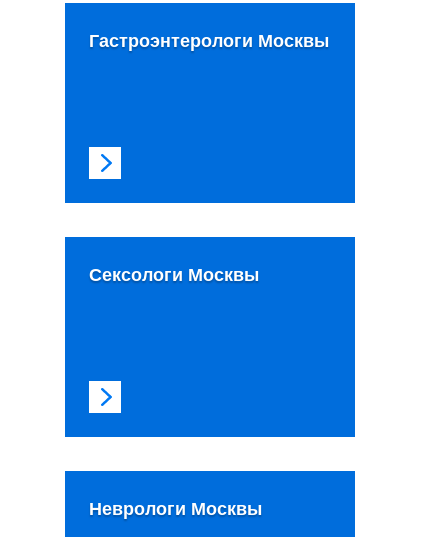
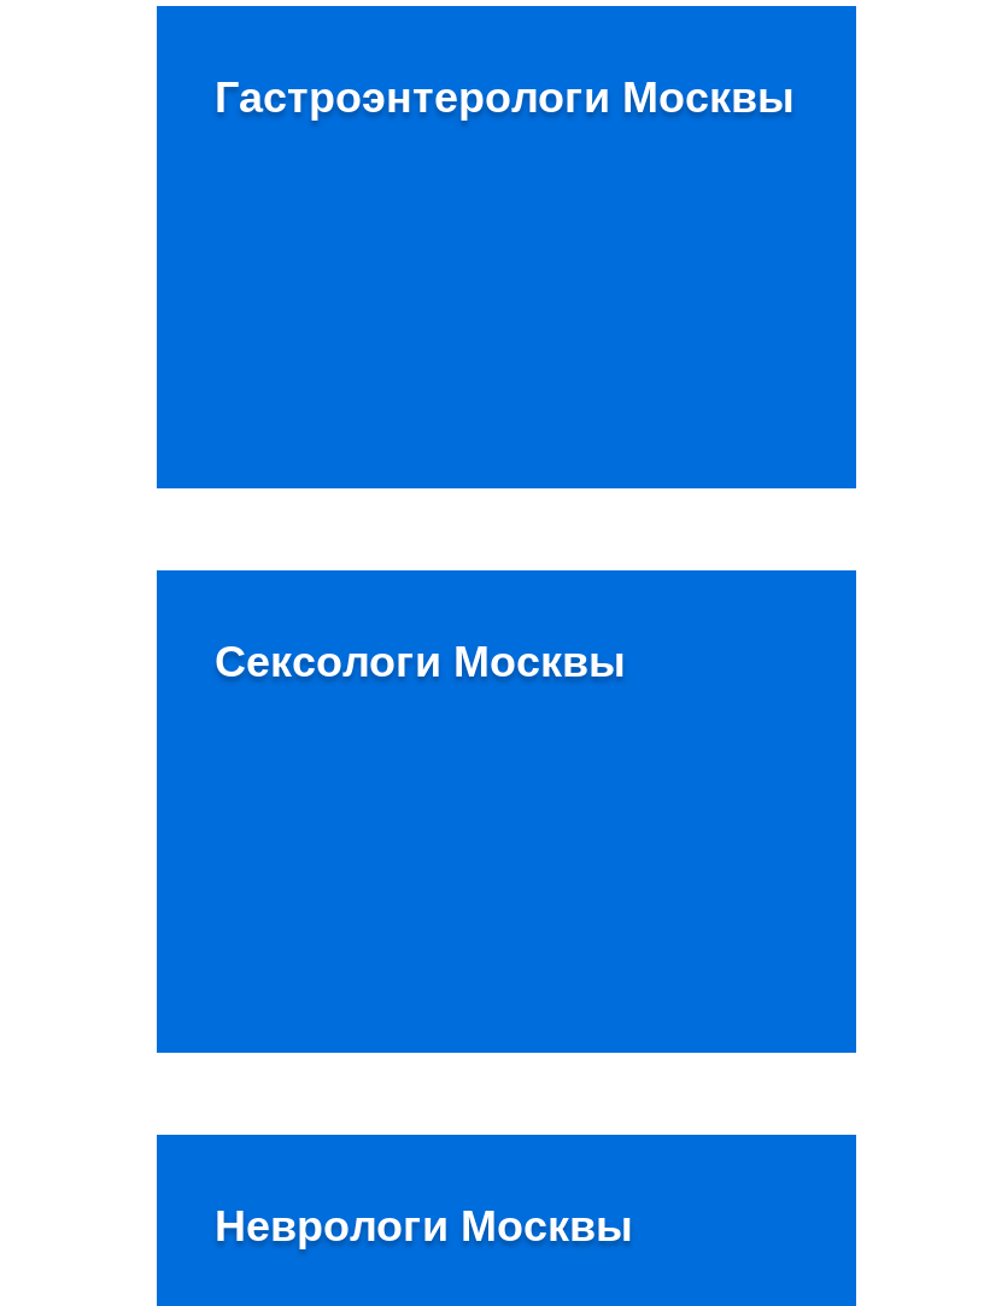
- [image]

- [image]
